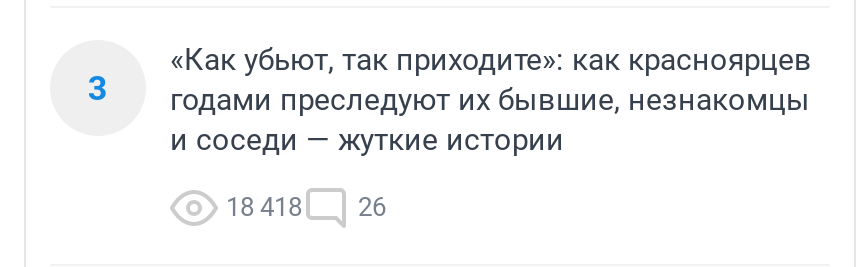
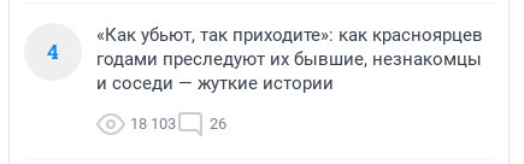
- 3 годами преследуют их бывшие, незнакомцы
+ 4 годами преследуют их бывшие, незнакомцы

- 18 418 26
+ 18 103 26
